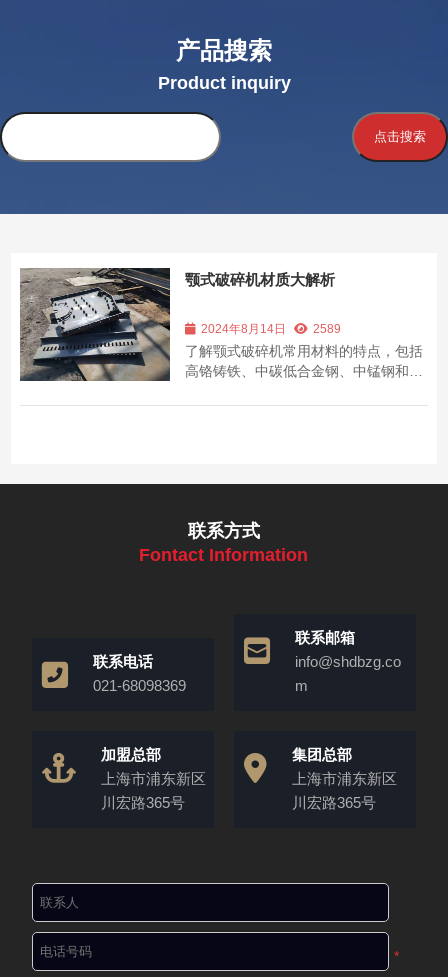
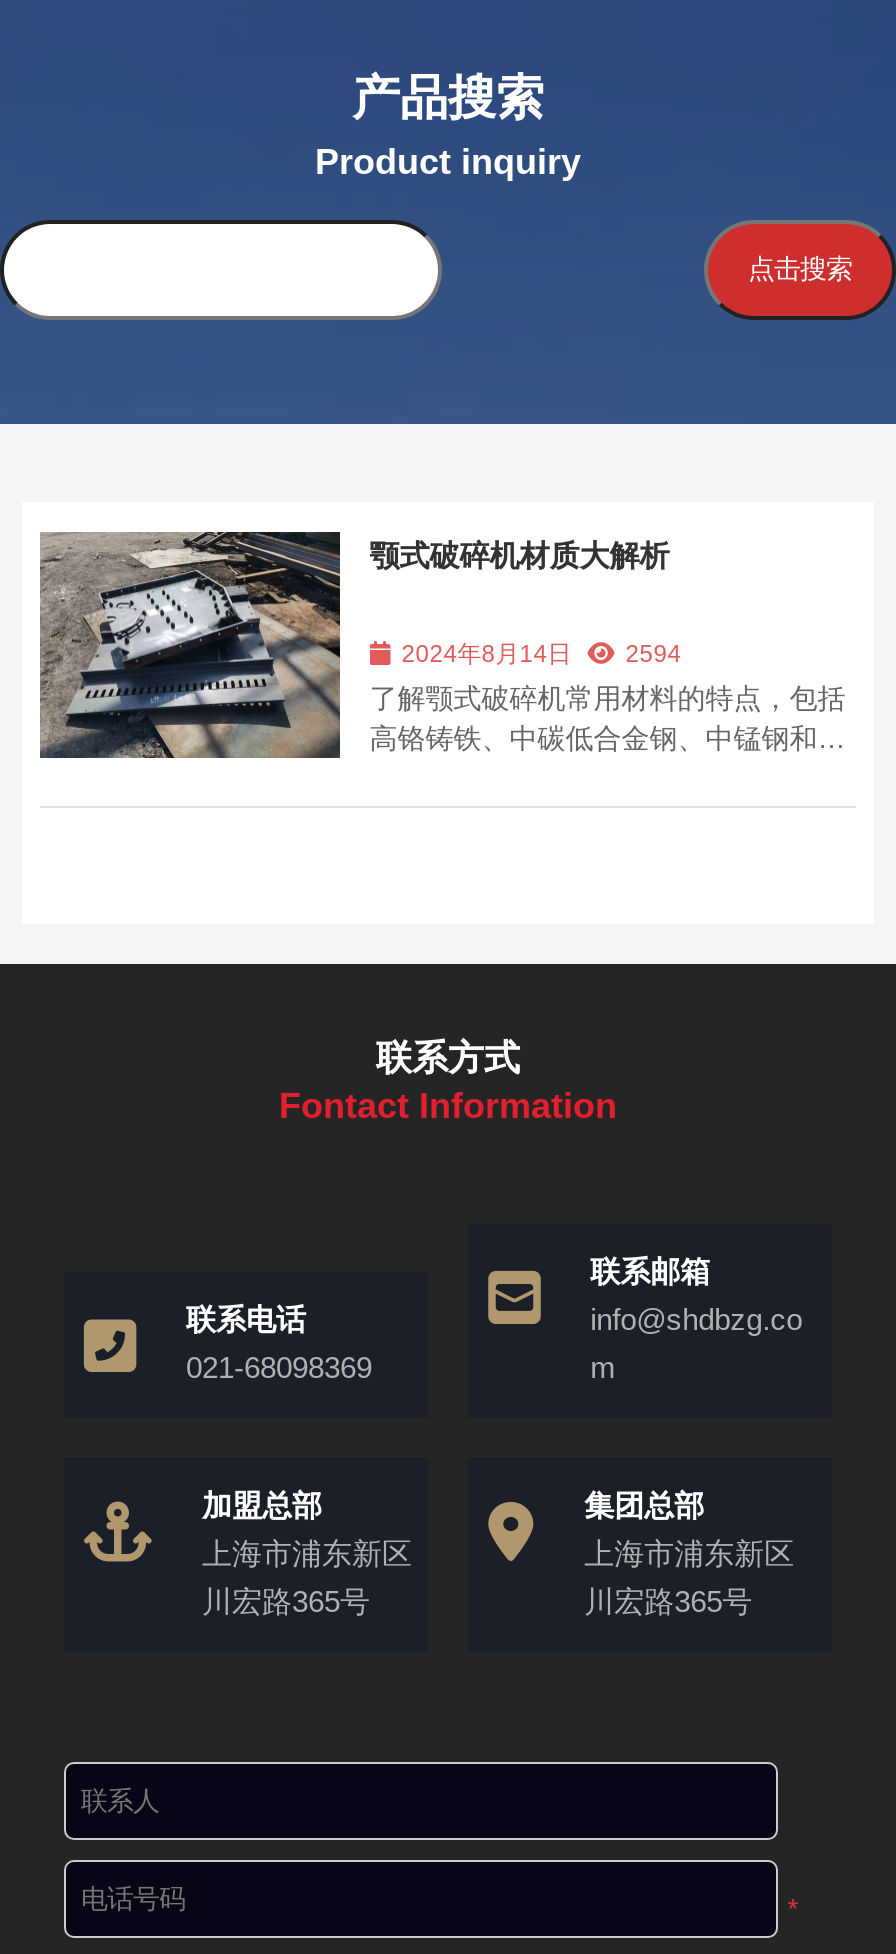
- 2024年8月14日 2589
+ 2024年8月14日 2594
